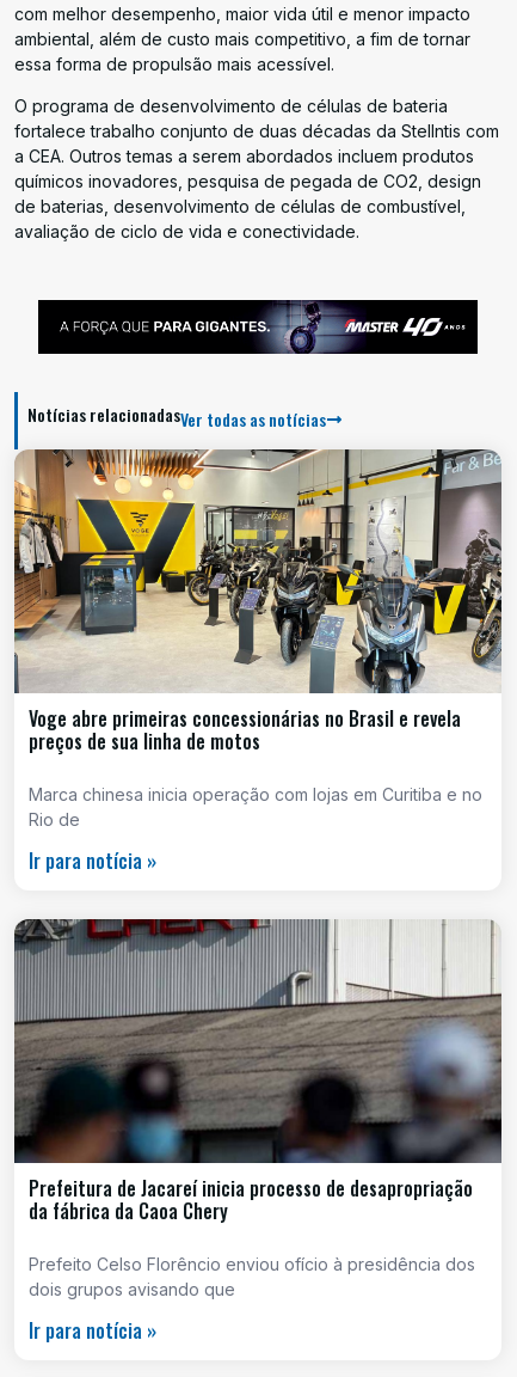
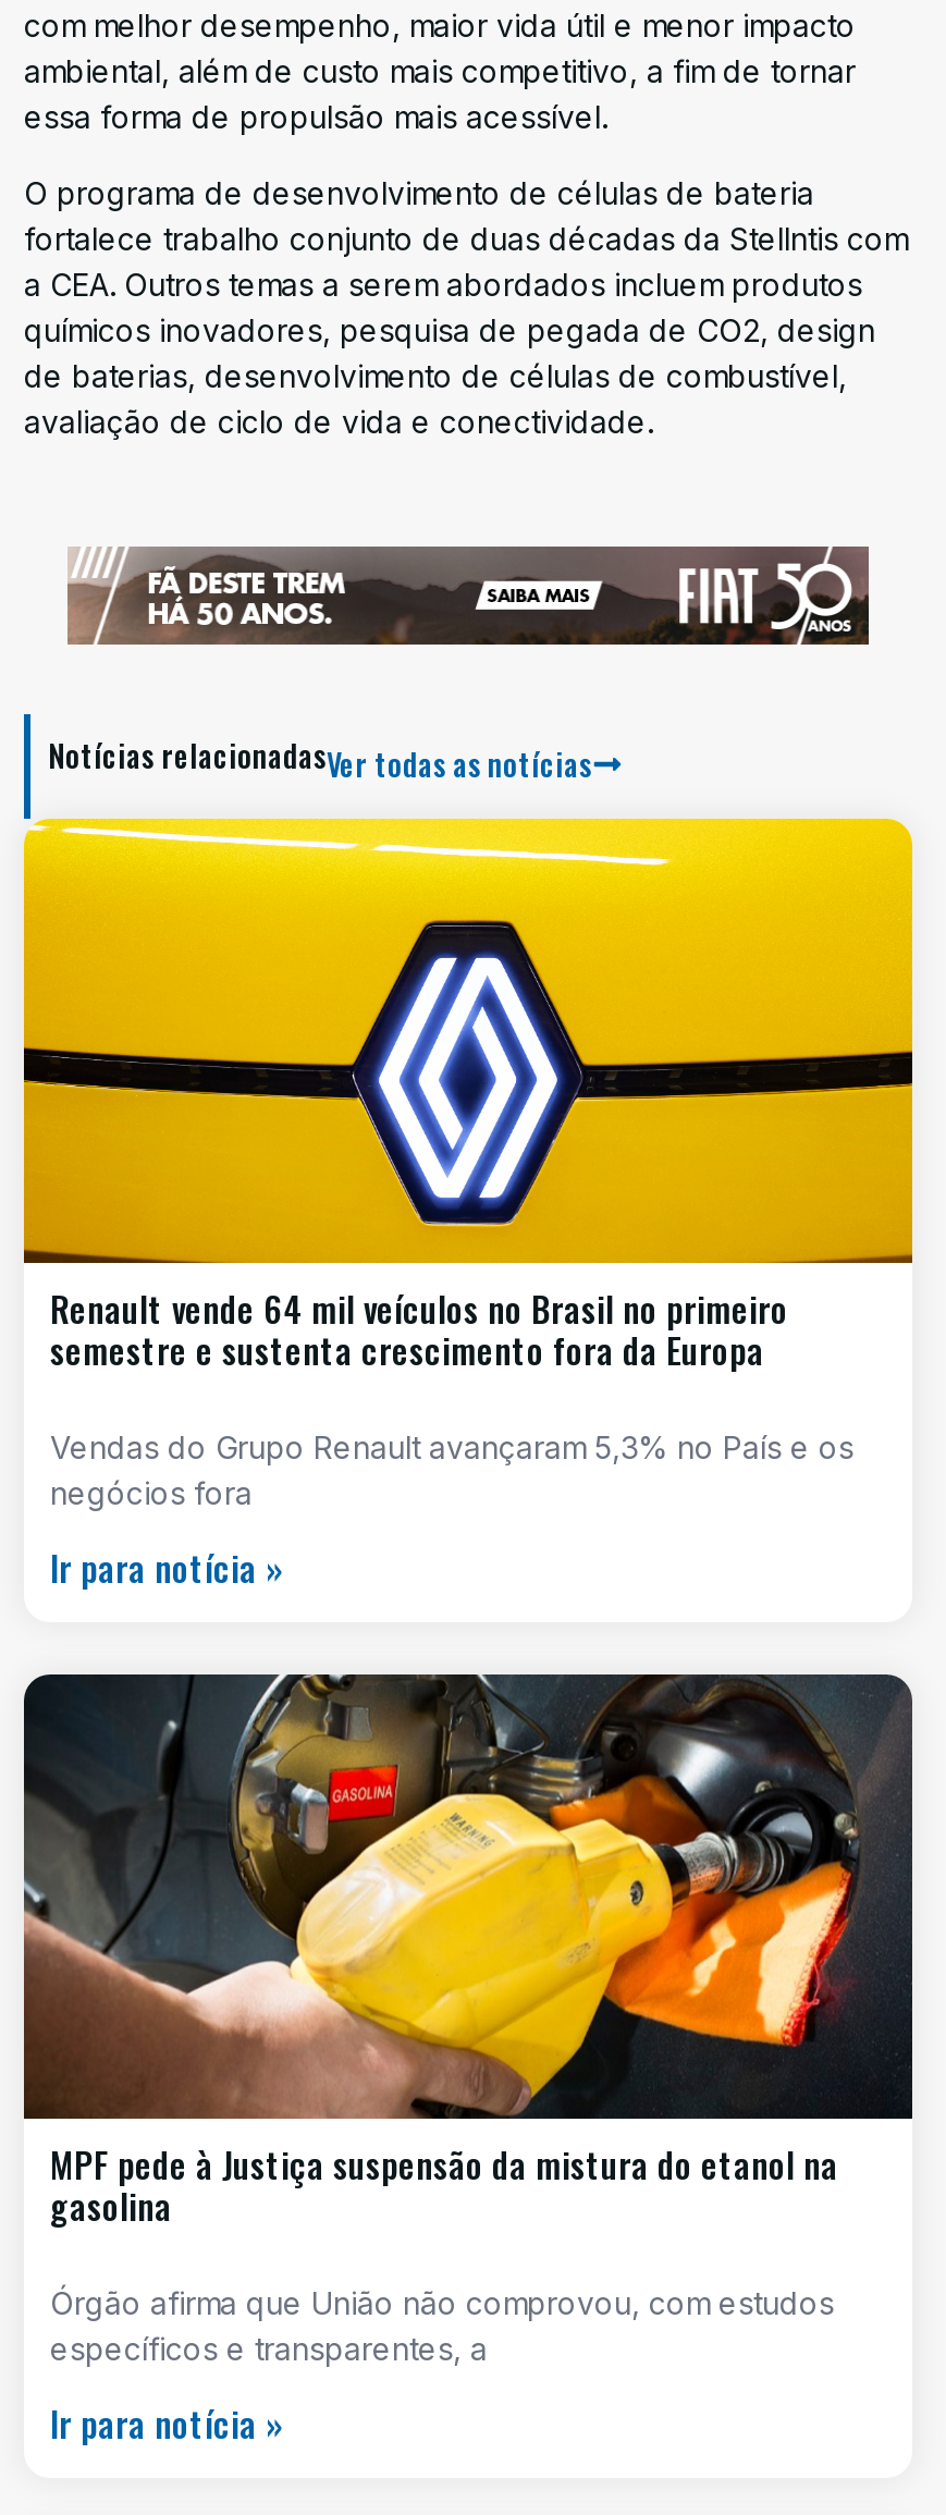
- [image]
+ [image]

- [image]
- Voge abre primeiras concessionárias no Brasil e revela
- preços de sua linha de motos
+ [image]
+ Renault vende 64 mil veículos no Brasil no primeiro
+ semestre e sustenta crescimento fora da Europa

- Marca chinesa inicia operação com lojas em Curitiba e no
- Rio de
+ Vendas do Grupo Renault avançaram 5,3% no País e os
+ negócios fora

- [image]
- Prefeitura de Jacareí inicia processo de desapropriação
- da fábrica da Caoa Chery
+ [image]
+ MPF pede à Justiça suspensão da mistura do etanol na
+ gasolina

- Prefeito Celso Florêncio enviou ofício à presidência dos
- dois grupos avisando que
+ Órgão afirma que União não comprovou, com estudos
+ específicos e transparentes, a
